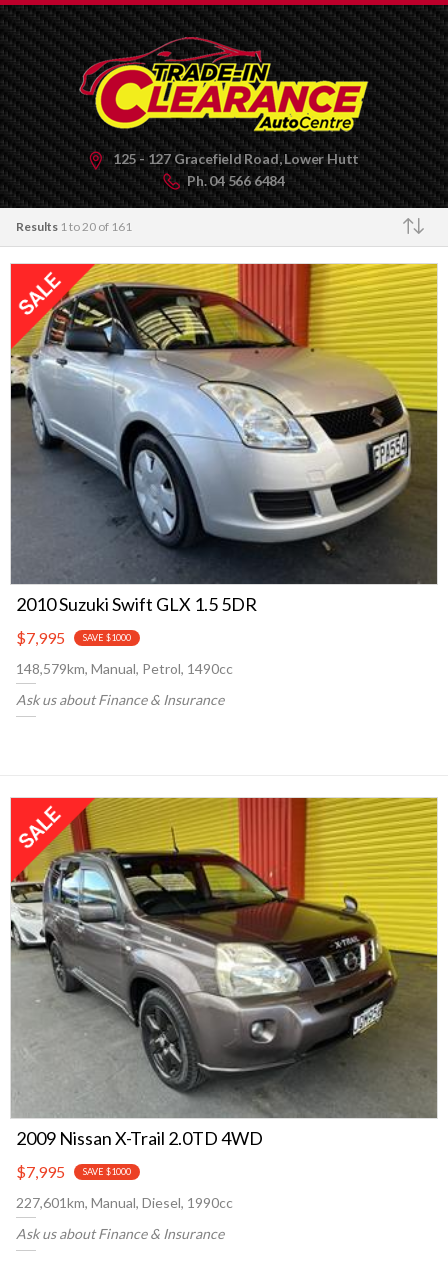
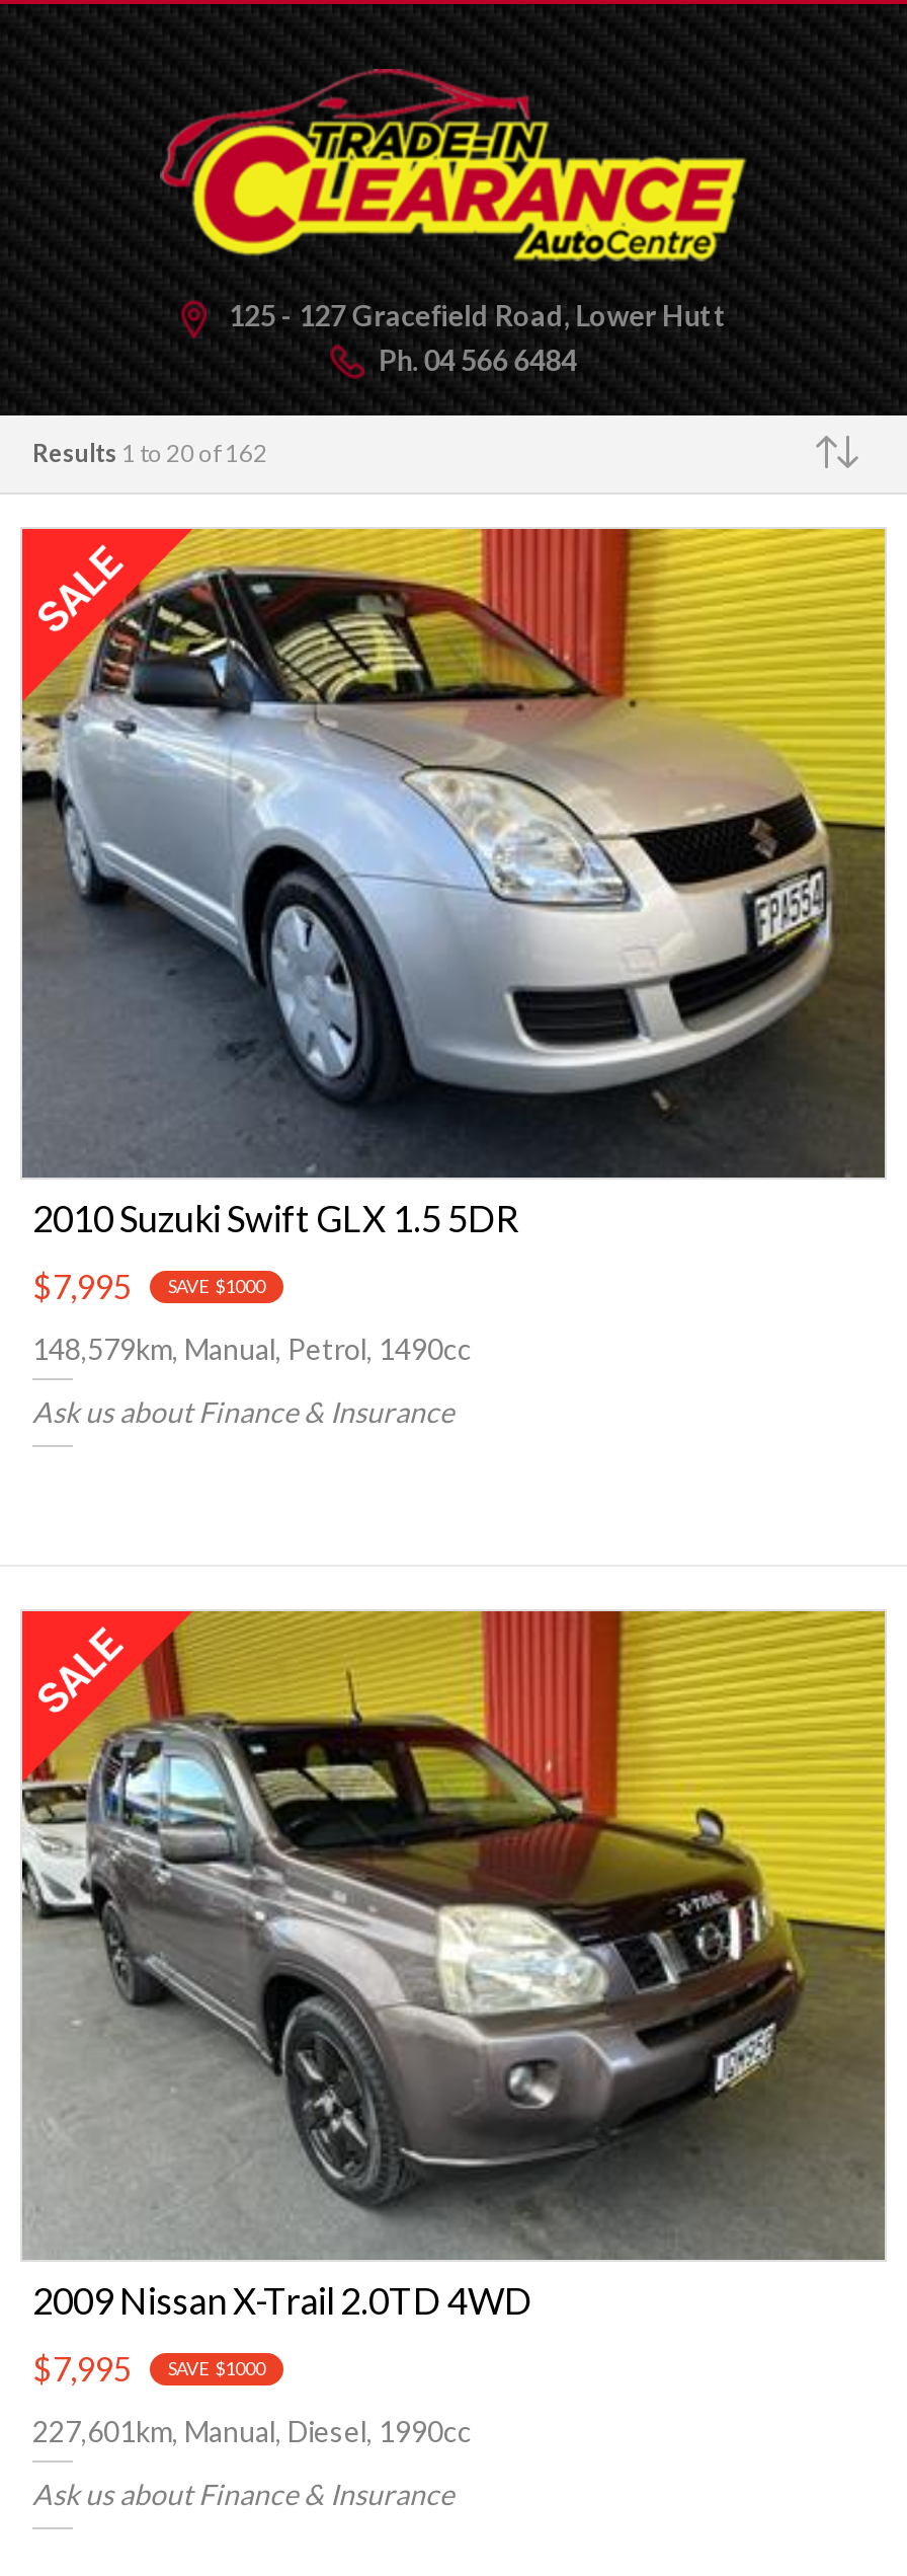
- Results 1 to 20 of 161
+ Results 1 to 20 of 162
